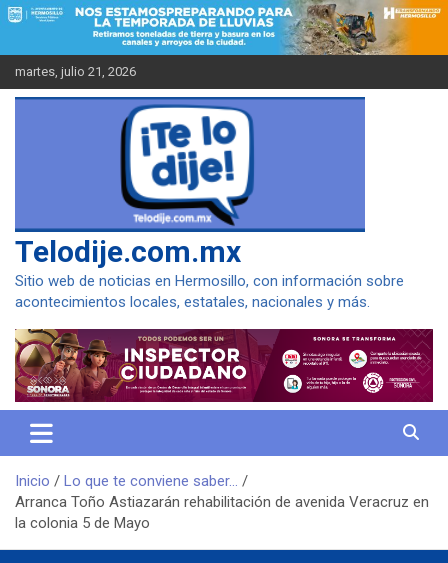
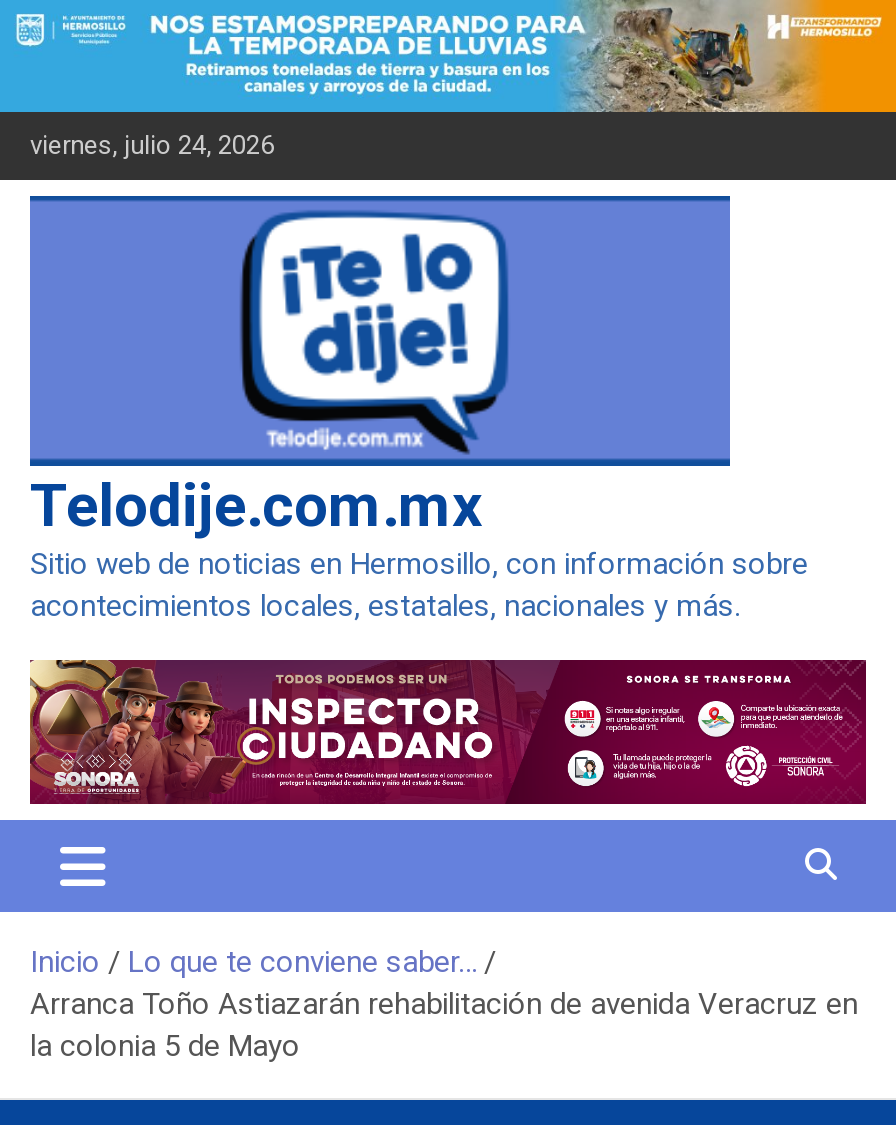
- martes, julio 21, 2026
+ viernes, julio 24, 2026
